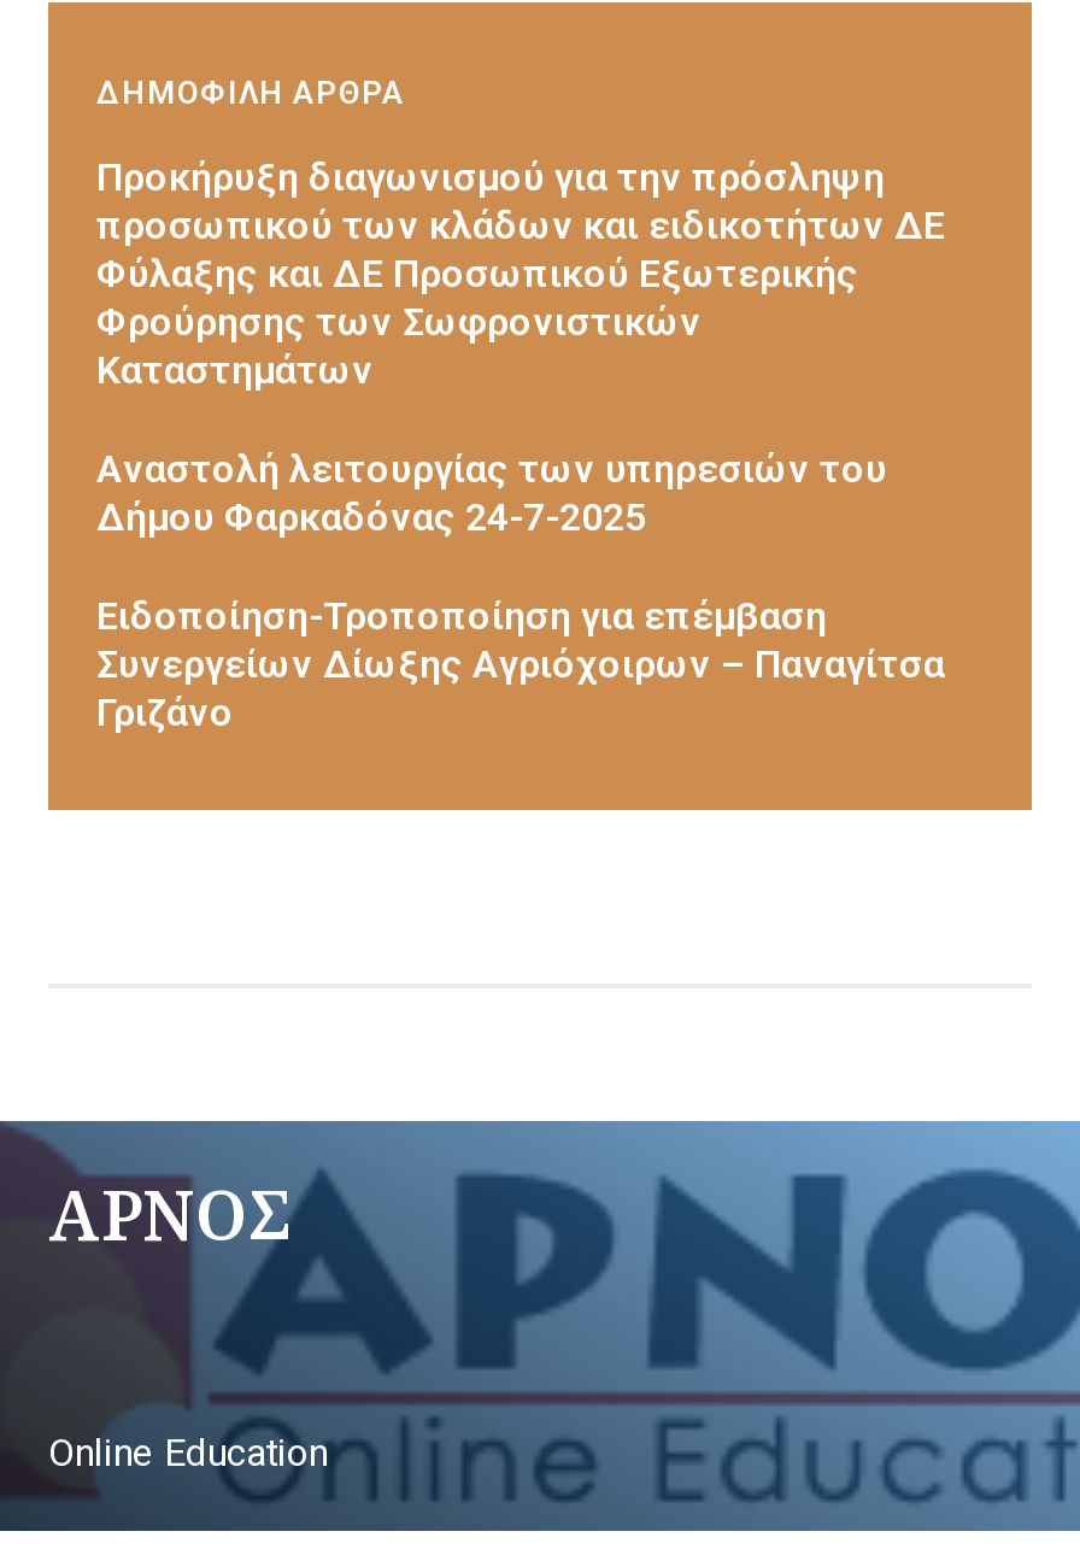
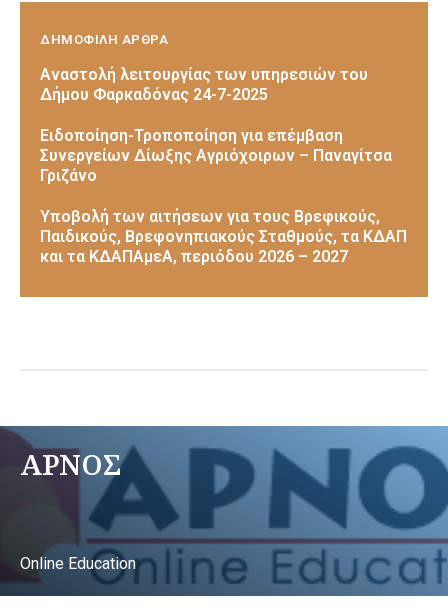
- Προκήρυξη διαγωνισμού για την πρόσληψη
- προσωπικού των κλάδων και ειδικοτήτων ΔΕ
- Φύλαξης και ΔΕ Προσωπικού Εξωτερικής
- Φρούρησης των Σωφρονιστικών
- Καταστημάτων

moved up: Αναστολή λειτουργίας των υπηρεσιών του | Δήμου Φαρκαδόνας 24-7-2025 | Ειδοποίηση-Τροποποίηση για επέμβαση | Συνεργείων Δίωξης Αγριόχοιρων – Παναγίτσα | Γριζάνο

+ Υποβολή των αιτήσεων για τους Βρεφικούς,
+ Παιδικούς, Βρεφονηπιακούς Σταθμούς, τα ΚΔΑΠ
+ και τα ΚΔΑΠΑμεΑ, περιόδου 2026 – 2027
